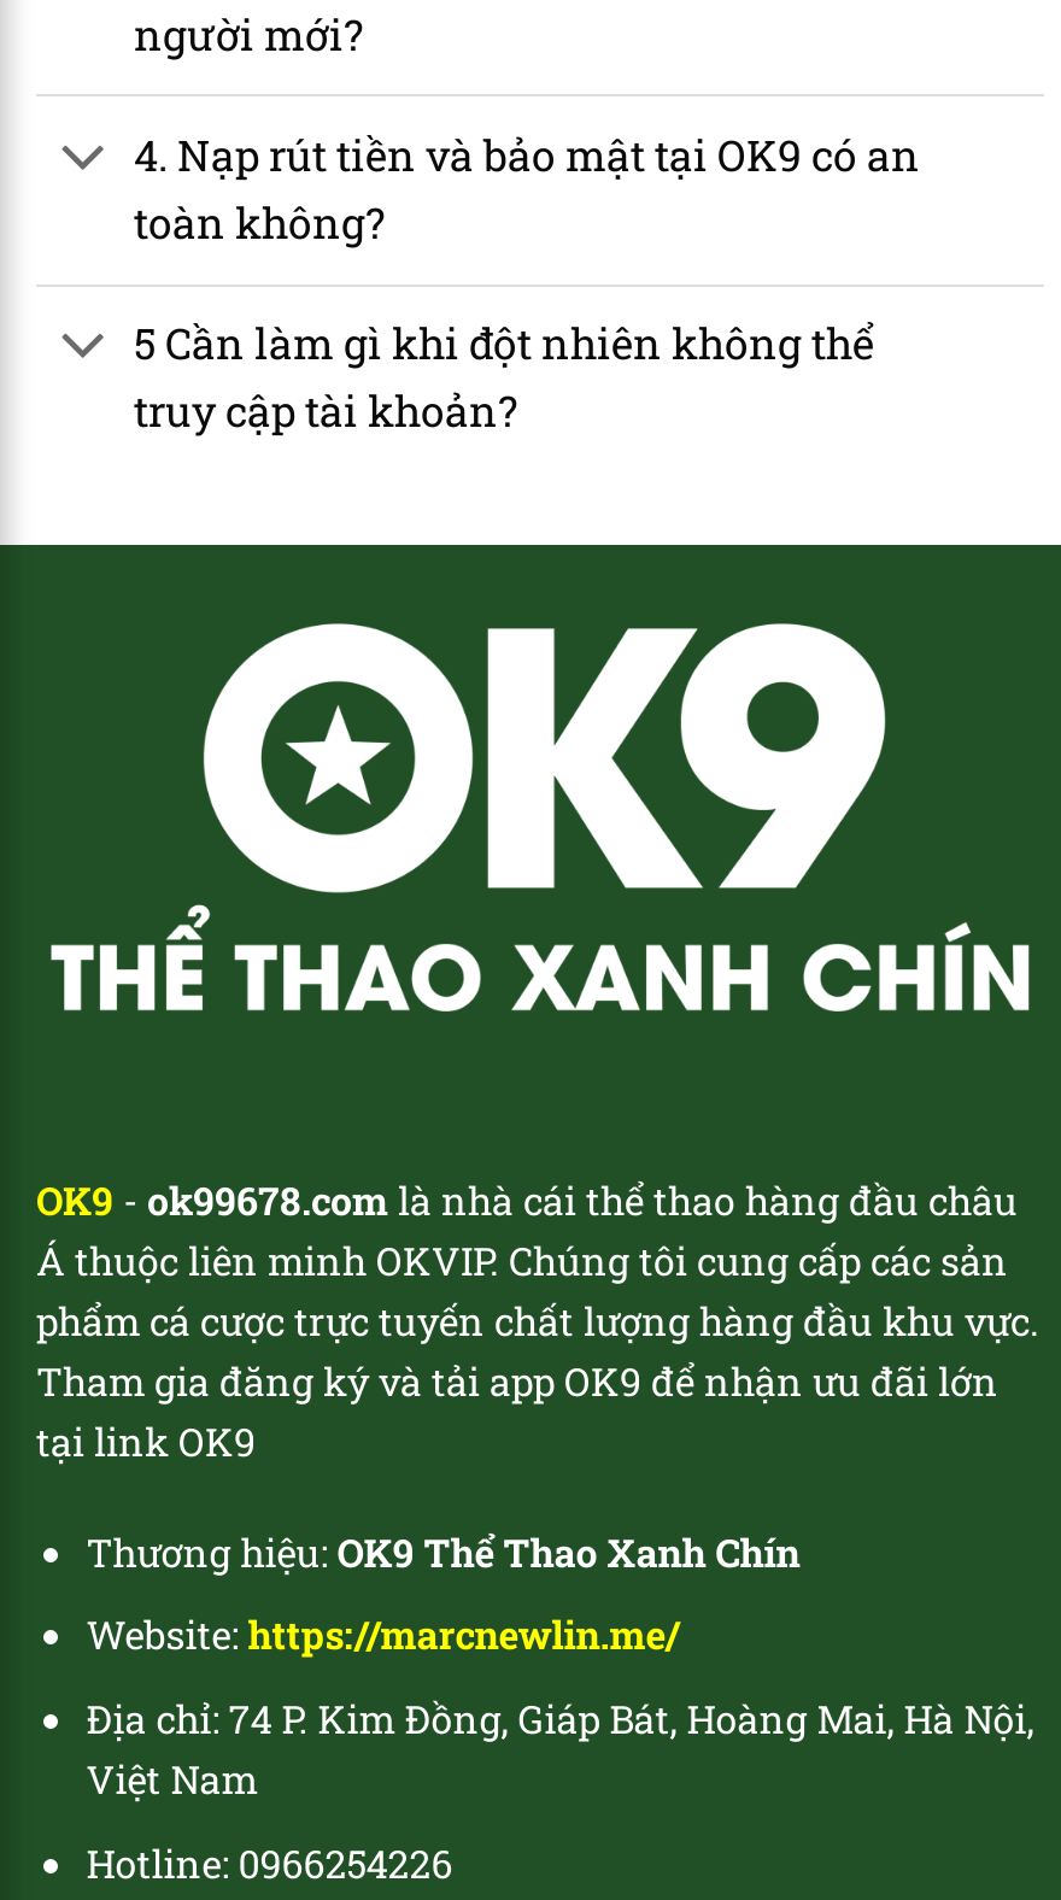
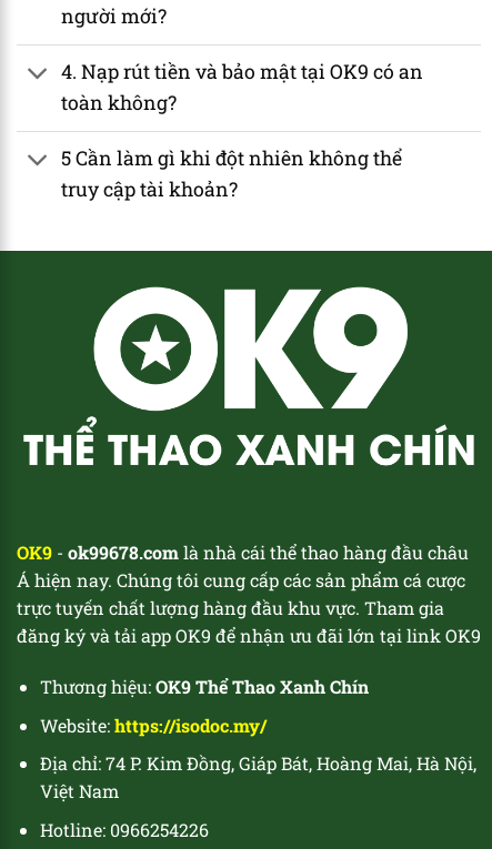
- Á thuộc liên minh OKVIP. Chúng tôi cung cấp các sản
- phẩm cá cược trực tuyến chất lượng hàng đầu khu vực.
- Tham gia đăng ký và tải app OK9 để nhận ưu đãi lớn
- tại link OK9
+ Á hiện nay. Chúng tôi cung cấp các sản phẩm cá cược
+ trực tuyến chất lượng hàng đầu khu vực. Tham gia
+ đăng ký và tải app OK9 để nhận ưu đãi lớn tại link OK9

- Website: https://marcnewlin.me/
+ Website: https://isodoc.my/
